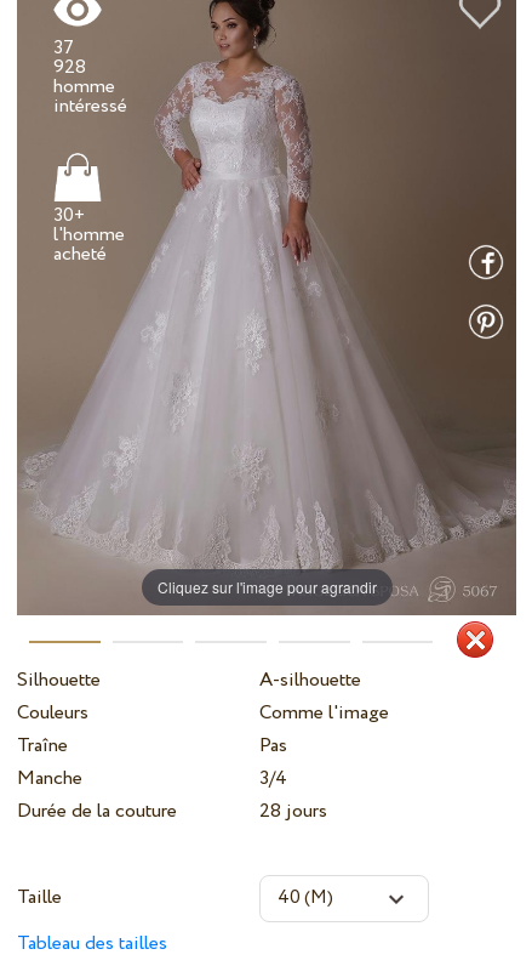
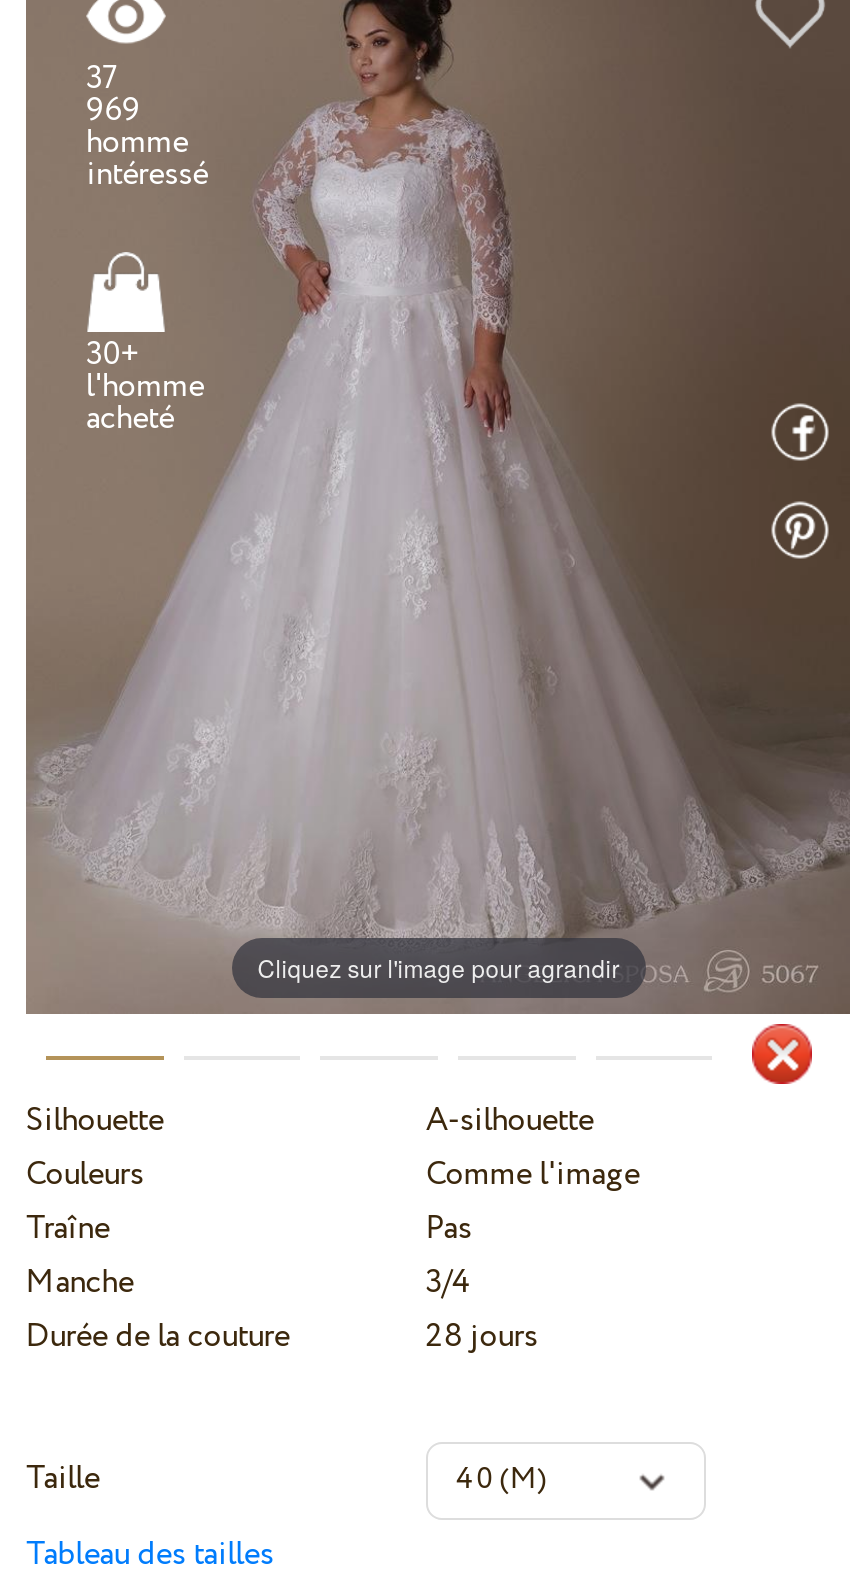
- 928
+ 969
